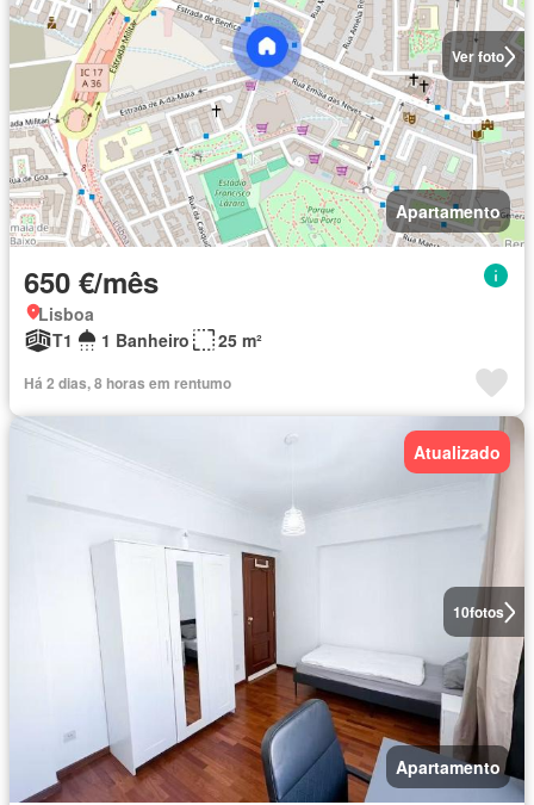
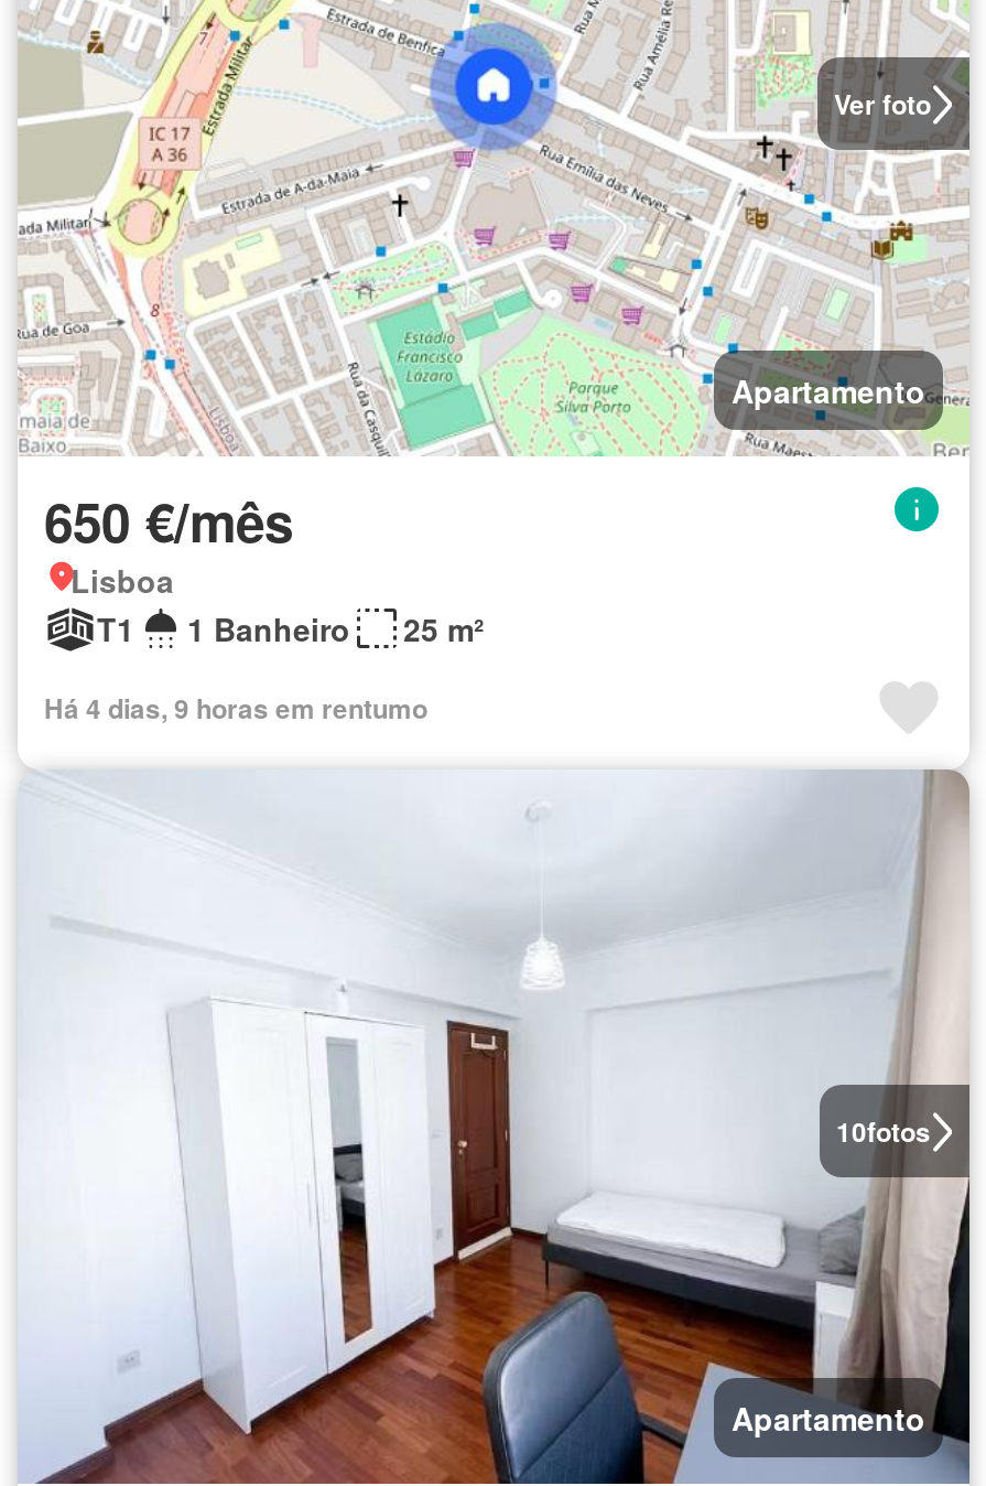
- Há 2 dias, 8 horas em rentumo
+ Há 4 dias, 9 horas em rentumo

- Atualizado
